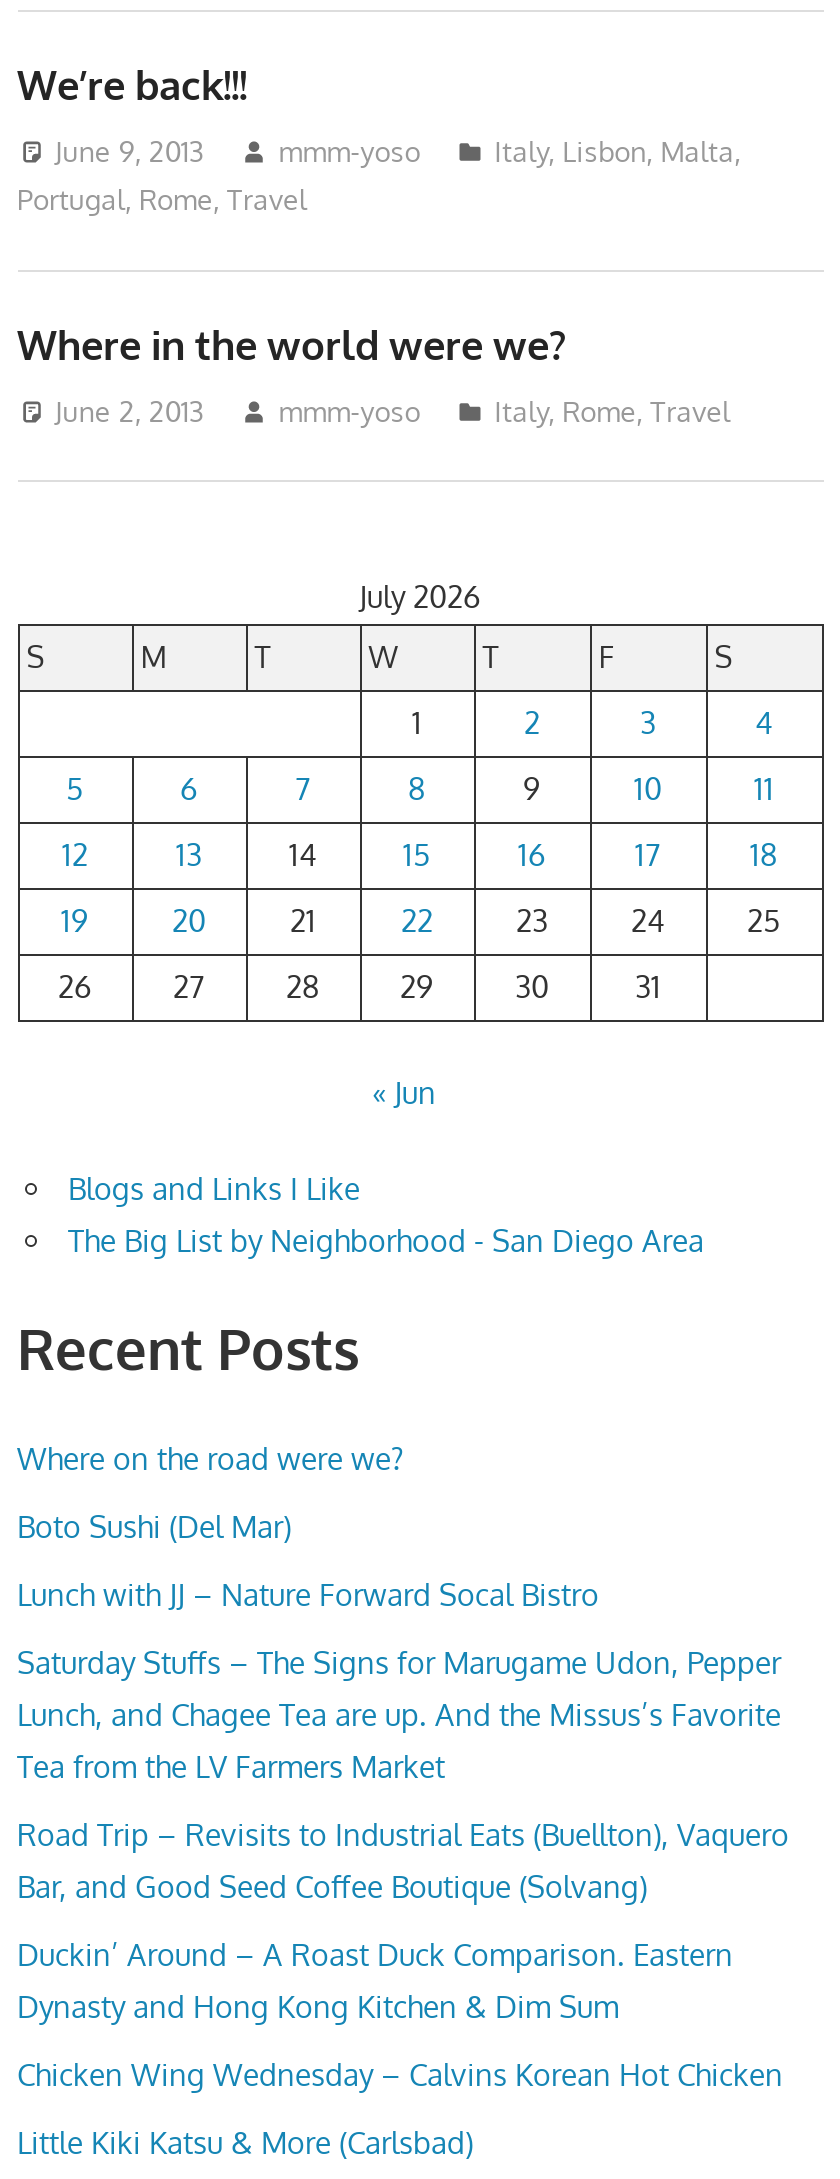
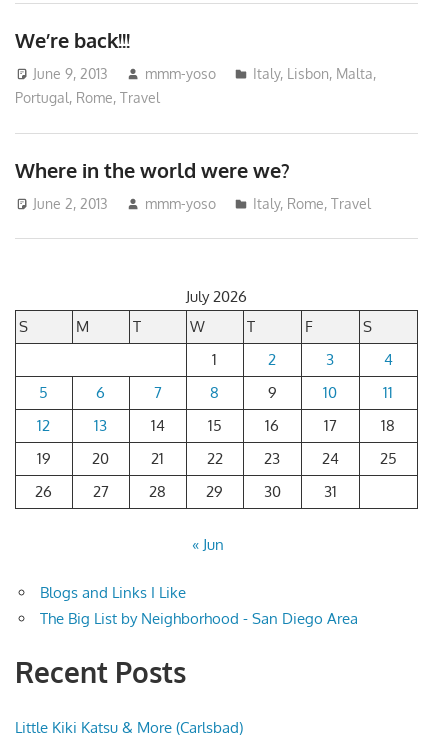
- Where on the road were we?
- Boto Sushi (Del Mar)
- Lunch with JJ – Nature Forward Socal Bistro
- Saturday Stuffs – The Signs for Marugame Udon, Pepper
- Lunch, and Chagee Tea are up. And the Missus’s Favorite
- Tea from the LV Farmers Market
- Road Trip – Revisits to Industrial Eats (Buellton), Vaquero
- Bar, and Good Seed Coffee Boutique (Solvang)
- Duckin’ Around – A Roast Duck Comparison. Eastern
- Dynasty and Hong Kong Kitchen & Dim Sum
- Chicken Wing Wednesday – Calvins Korean Hot Chicken
